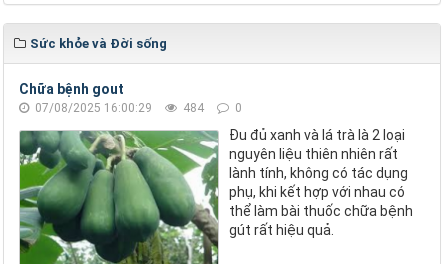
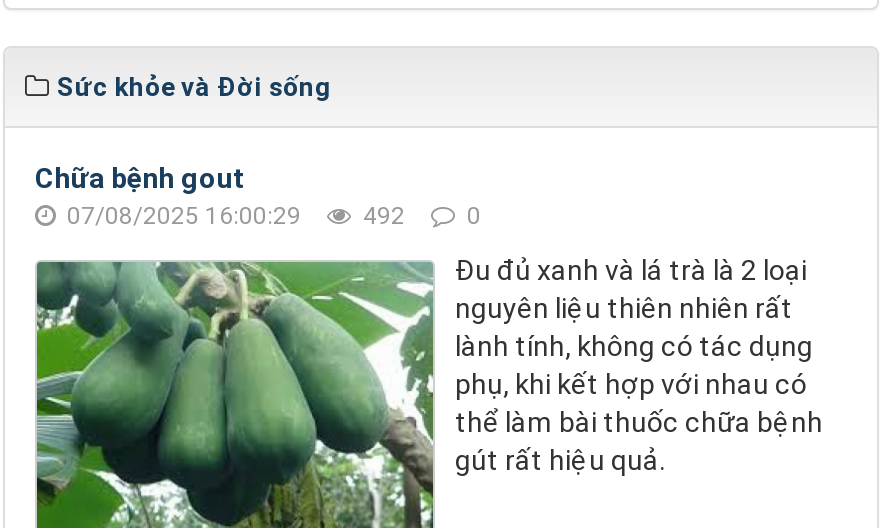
- 07/08/2025 16:00:29 484 0
+ 07/08/2025 16:00:29 492 0
